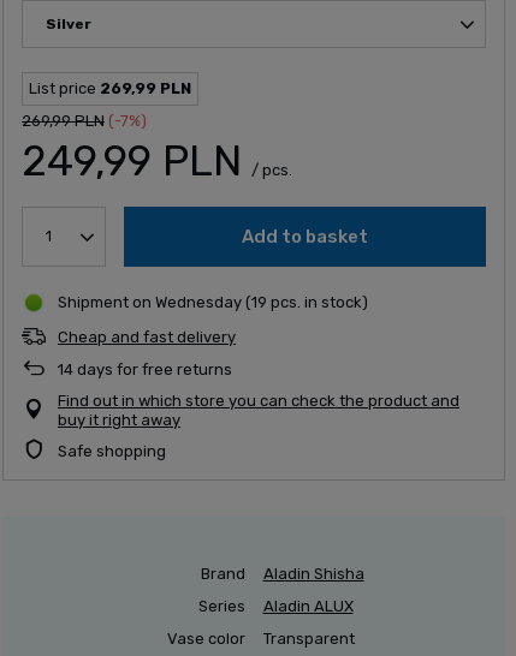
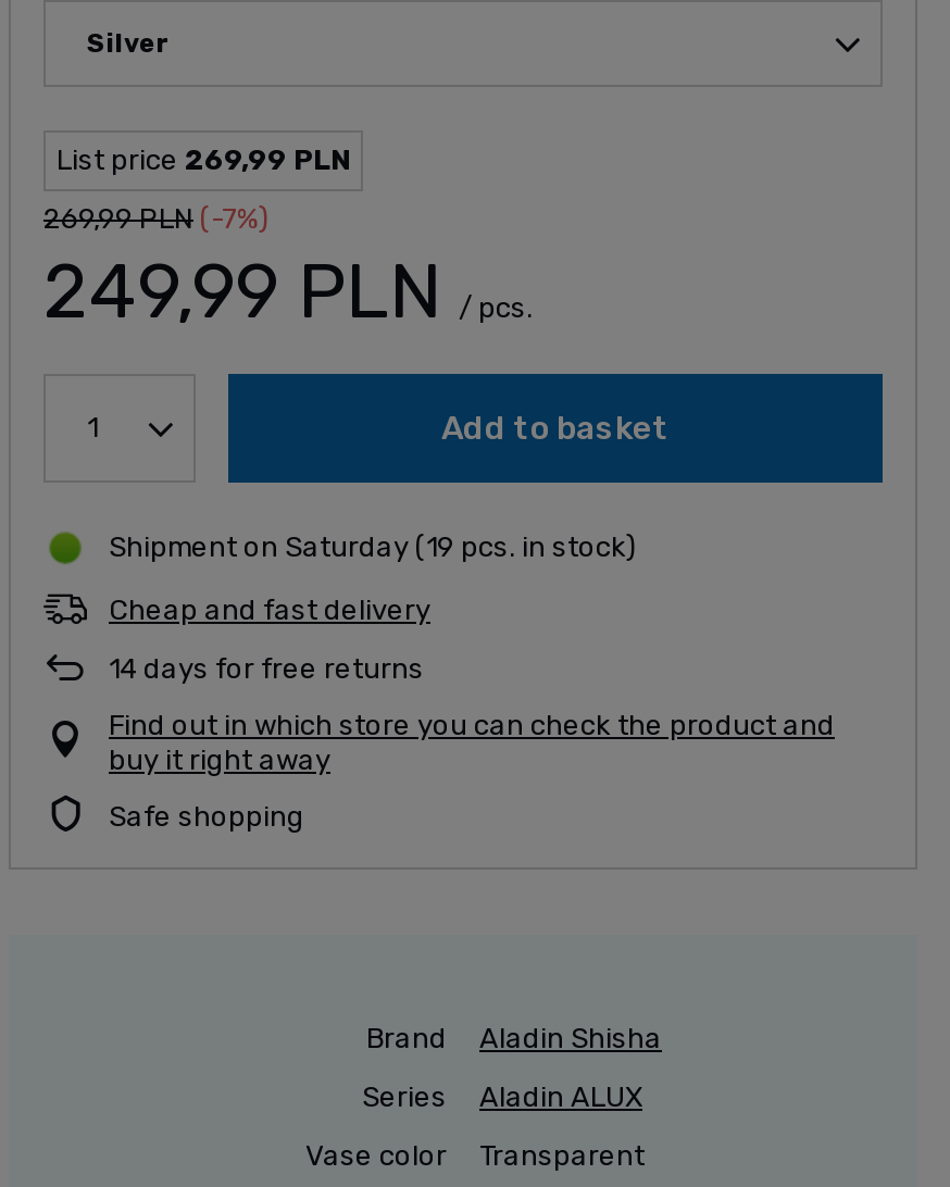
- Shipment on Wednesday (19 pcs. in stock)
+ Shipment on Saturday (19 pcs. in stock)
